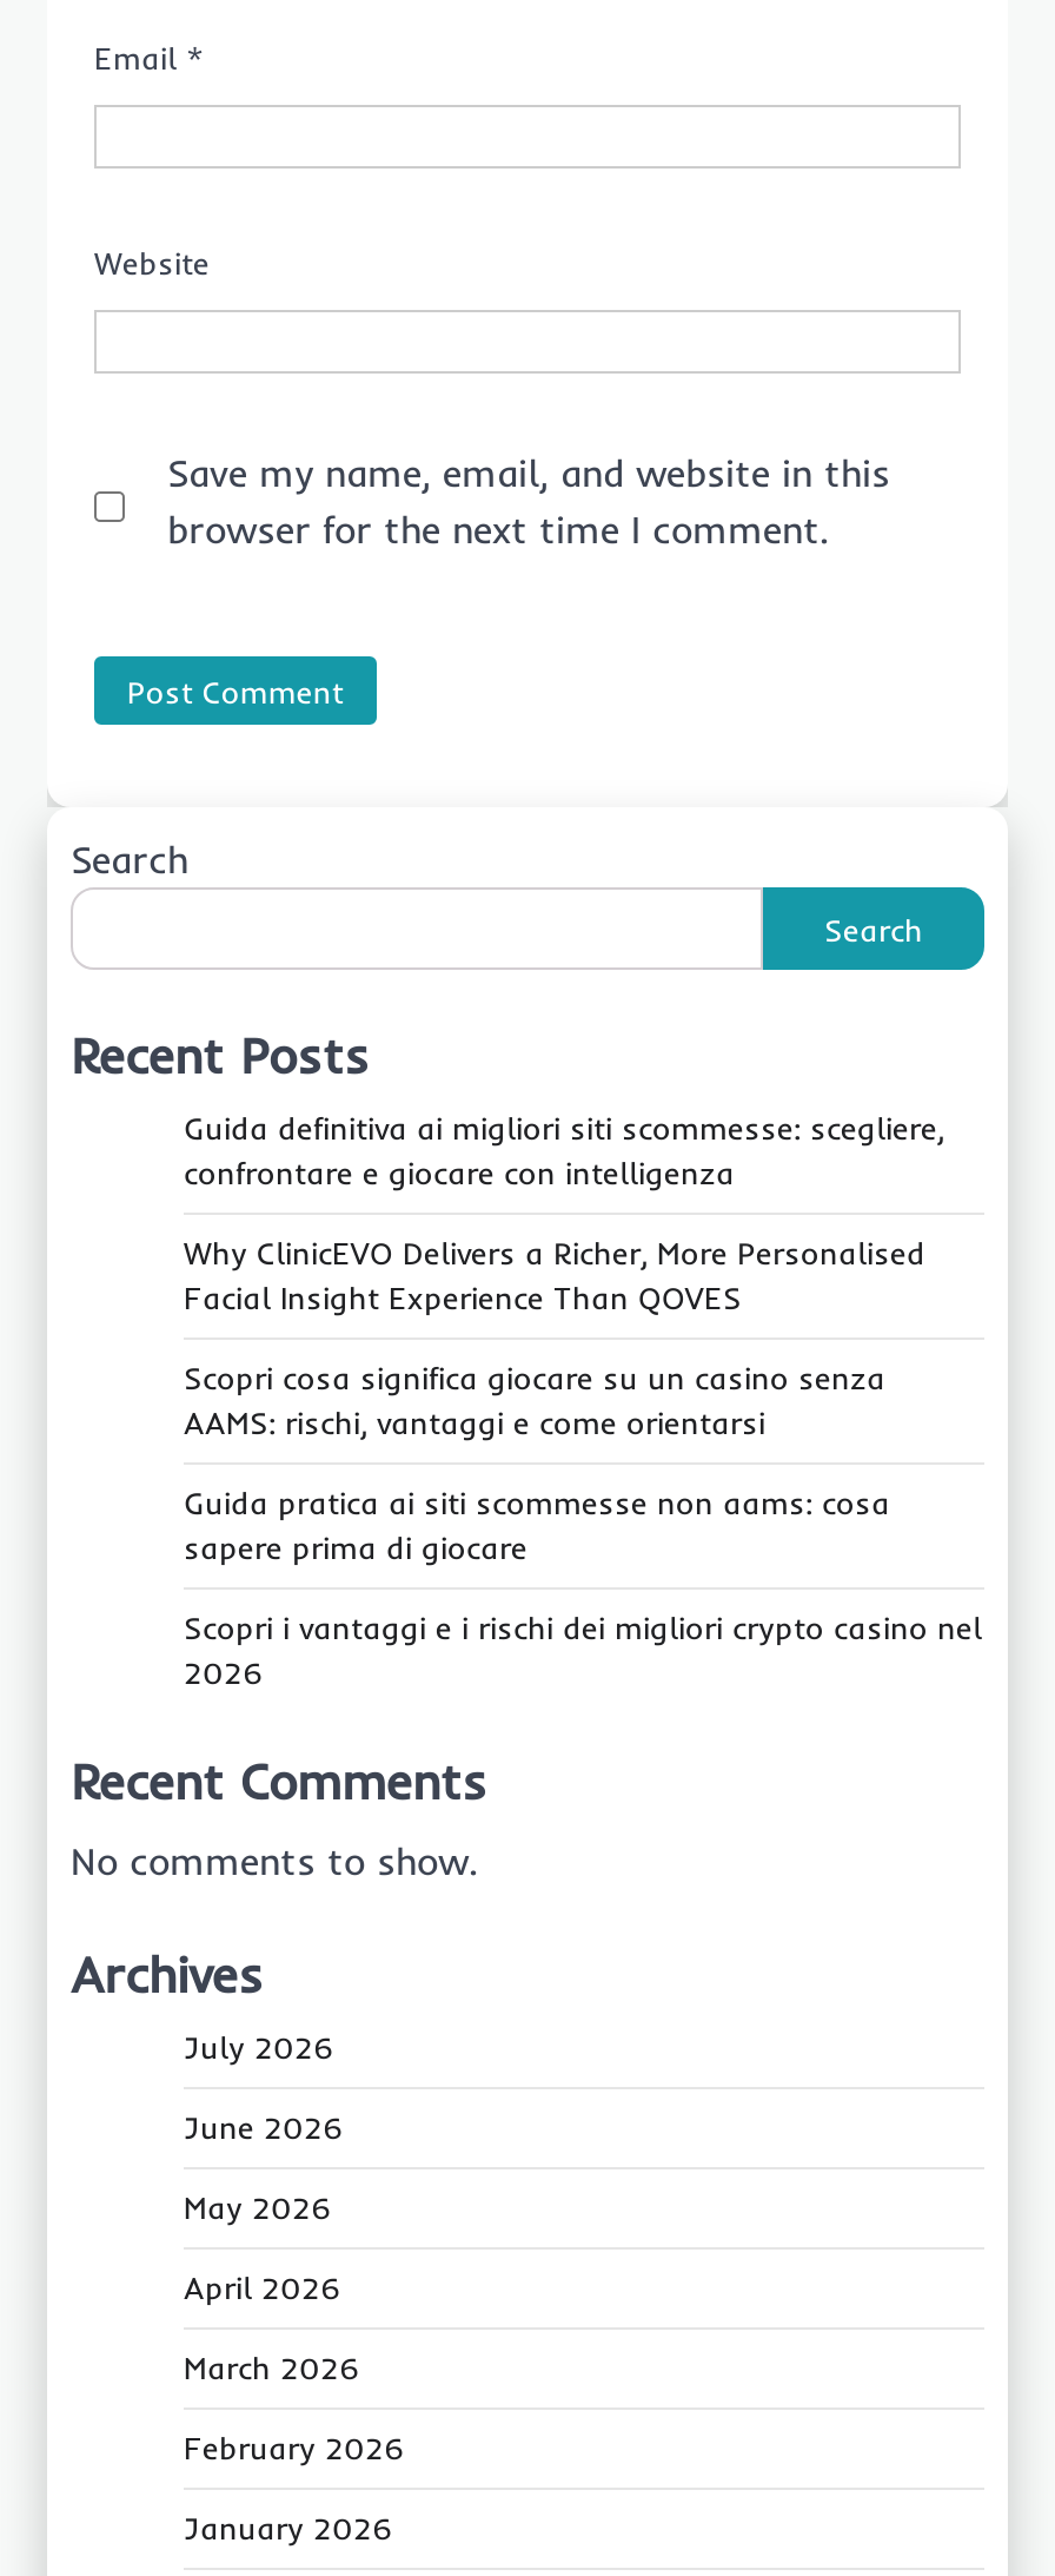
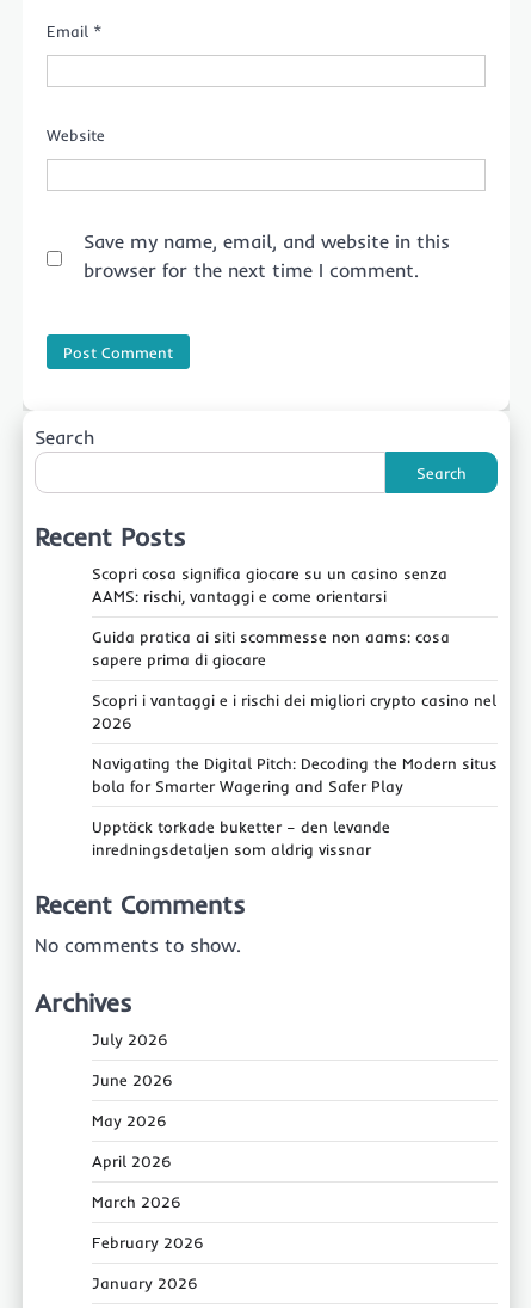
- Guida definitiva ai migliori siti scommesse: scegliere,
- confrontare e giocare con intelligenza
- Why ClinicEVO Delivers a Richer, More Personalised
- Facial Insight Experience Than QOVES

moved up: Scopri cosa significa giocare su un casino senza | AAMS: rischi, vantaggi e come orientarsi | Guida pratica ai siti scommesse non aams: cosa | sapere prima di giocare | Scopri i vantaggi e i rischi dei migliori crypto casino nel | 2026

+ Navigating the Digital Pitch: Decoding the Modern situs
+ bola for Smarter Wagering and Safer Play
+ Upptäck torkade buketter – den levande
+ inredningsdetaljen som aldrig vissnar
